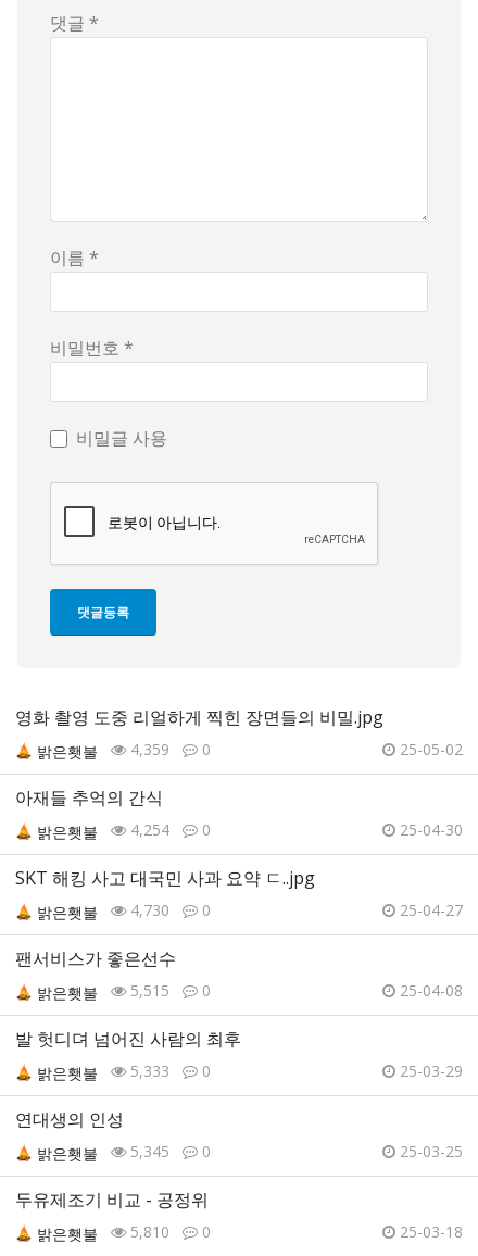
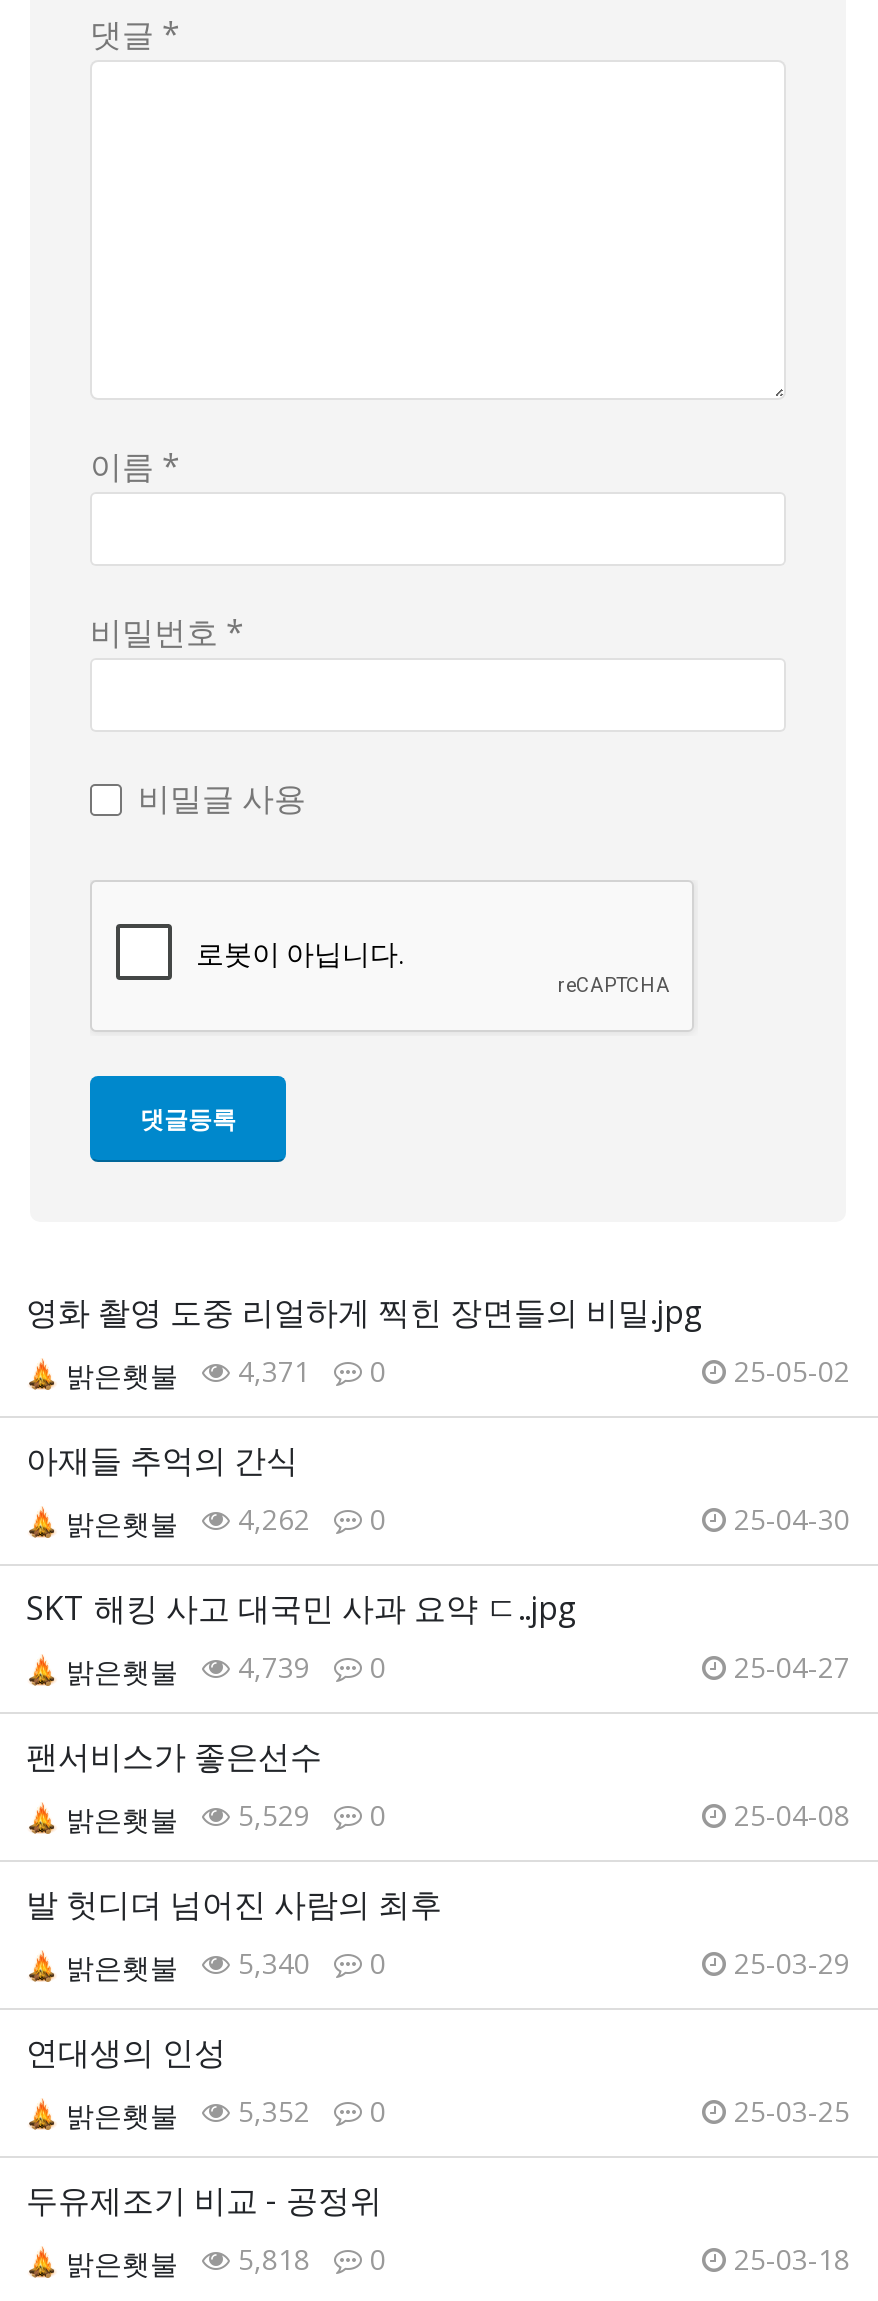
- 4,359
+ 4,371

- 4,254
+ 4,262

- 4,730
+ 4,739

- 5,515
+ 5,529

- 5,333
+ 5,340

- 5,345
+ 5,352

- 5,810
+ 5,818
